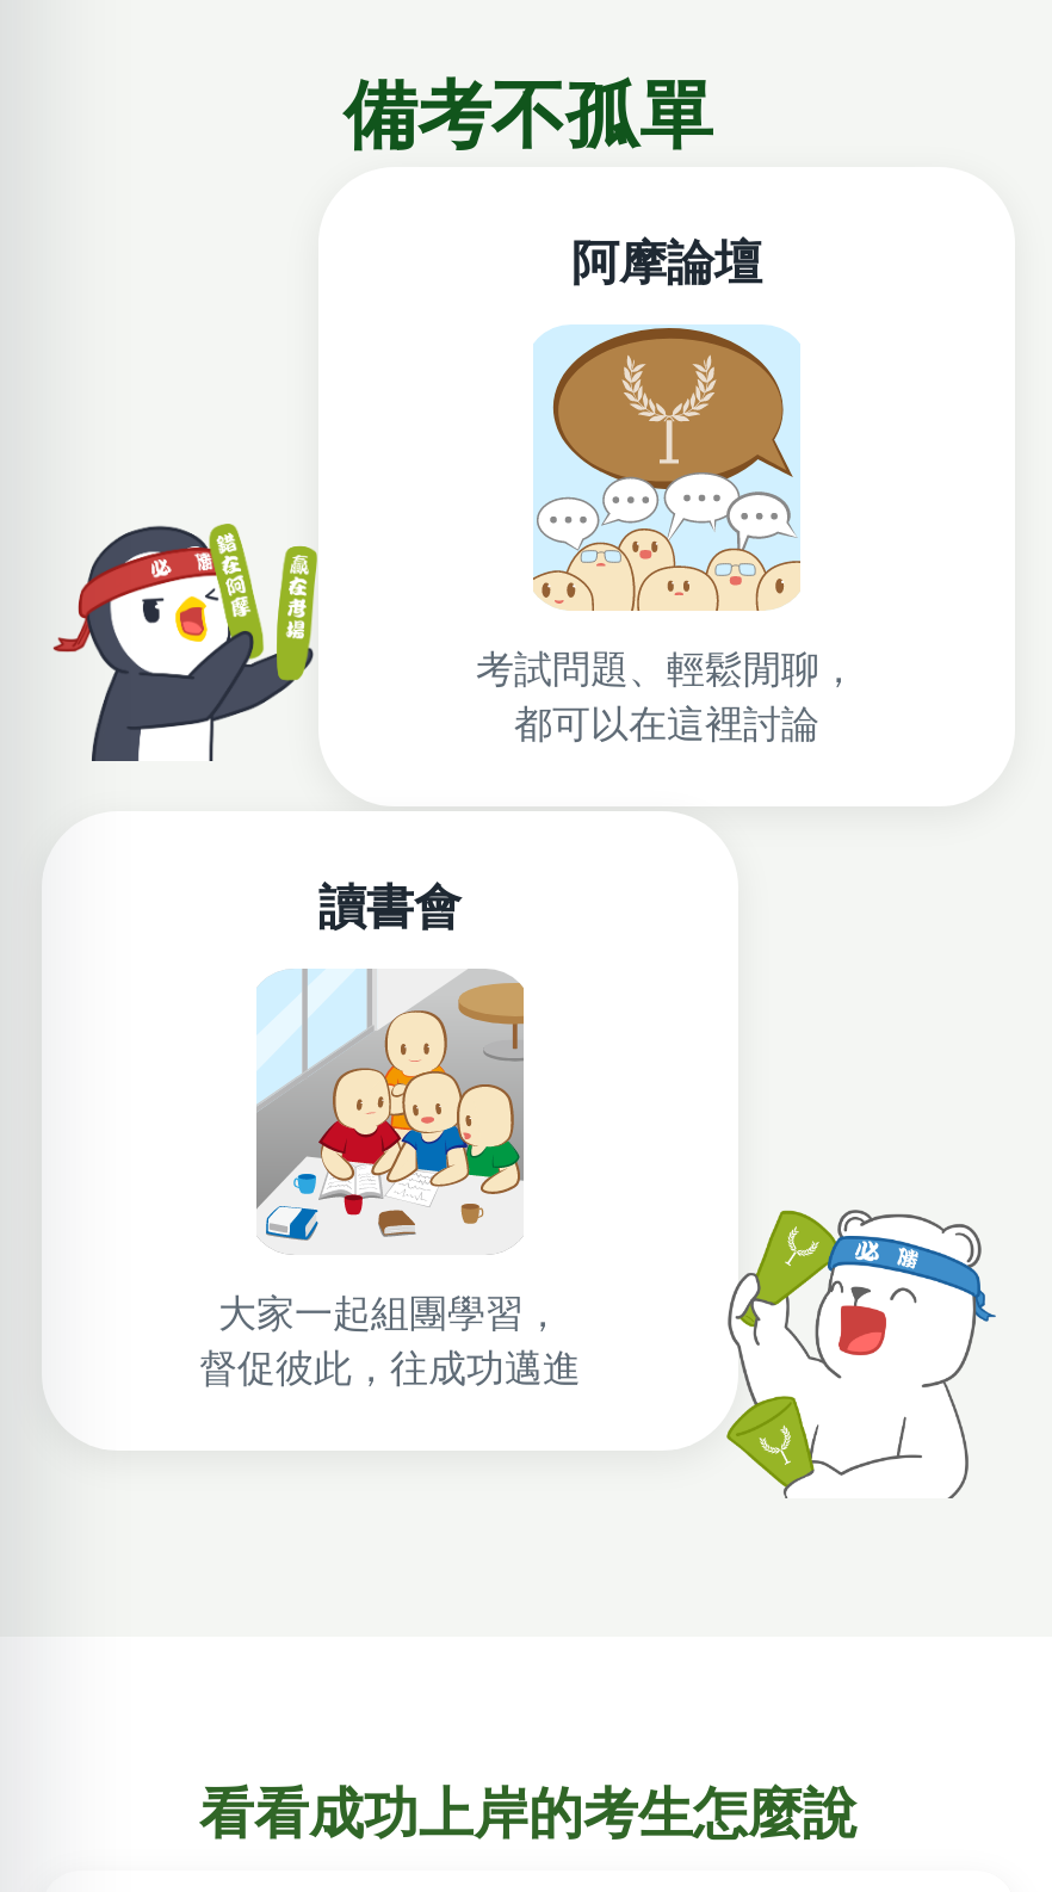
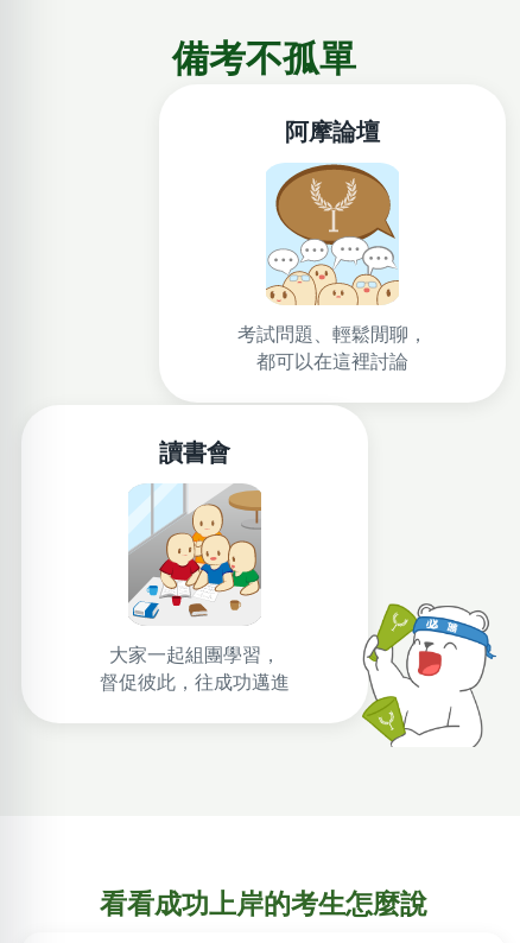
- [image]
